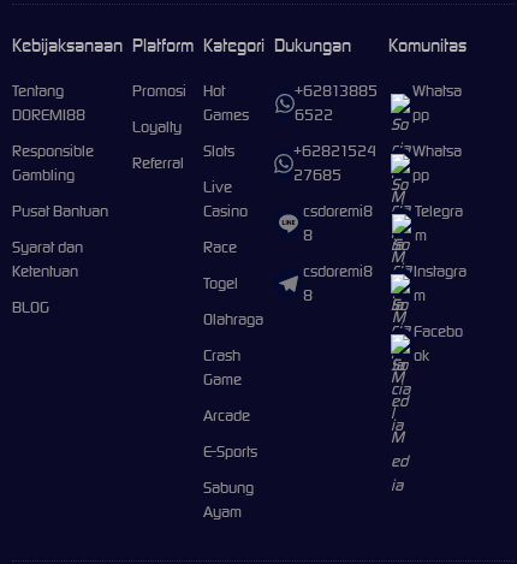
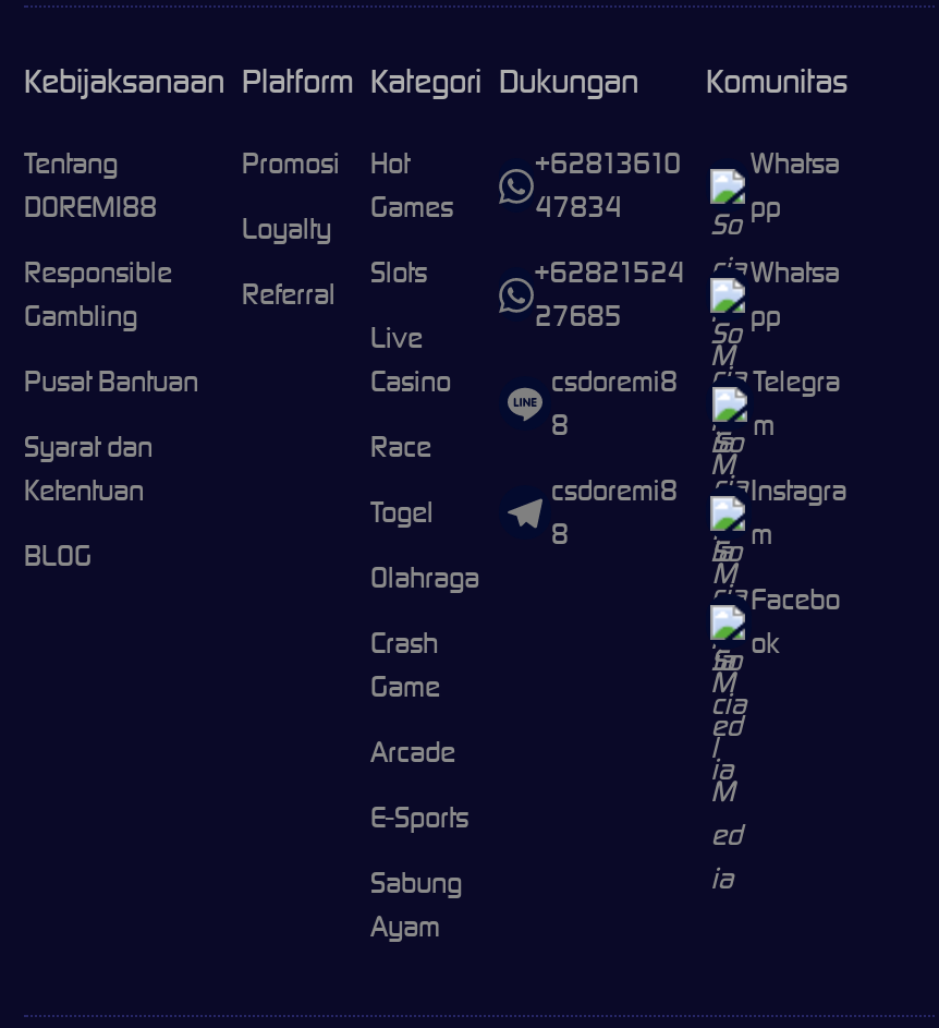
- +62813885 Whatsa
+ +62813610 Whatsa

- 6522
+ 47834
